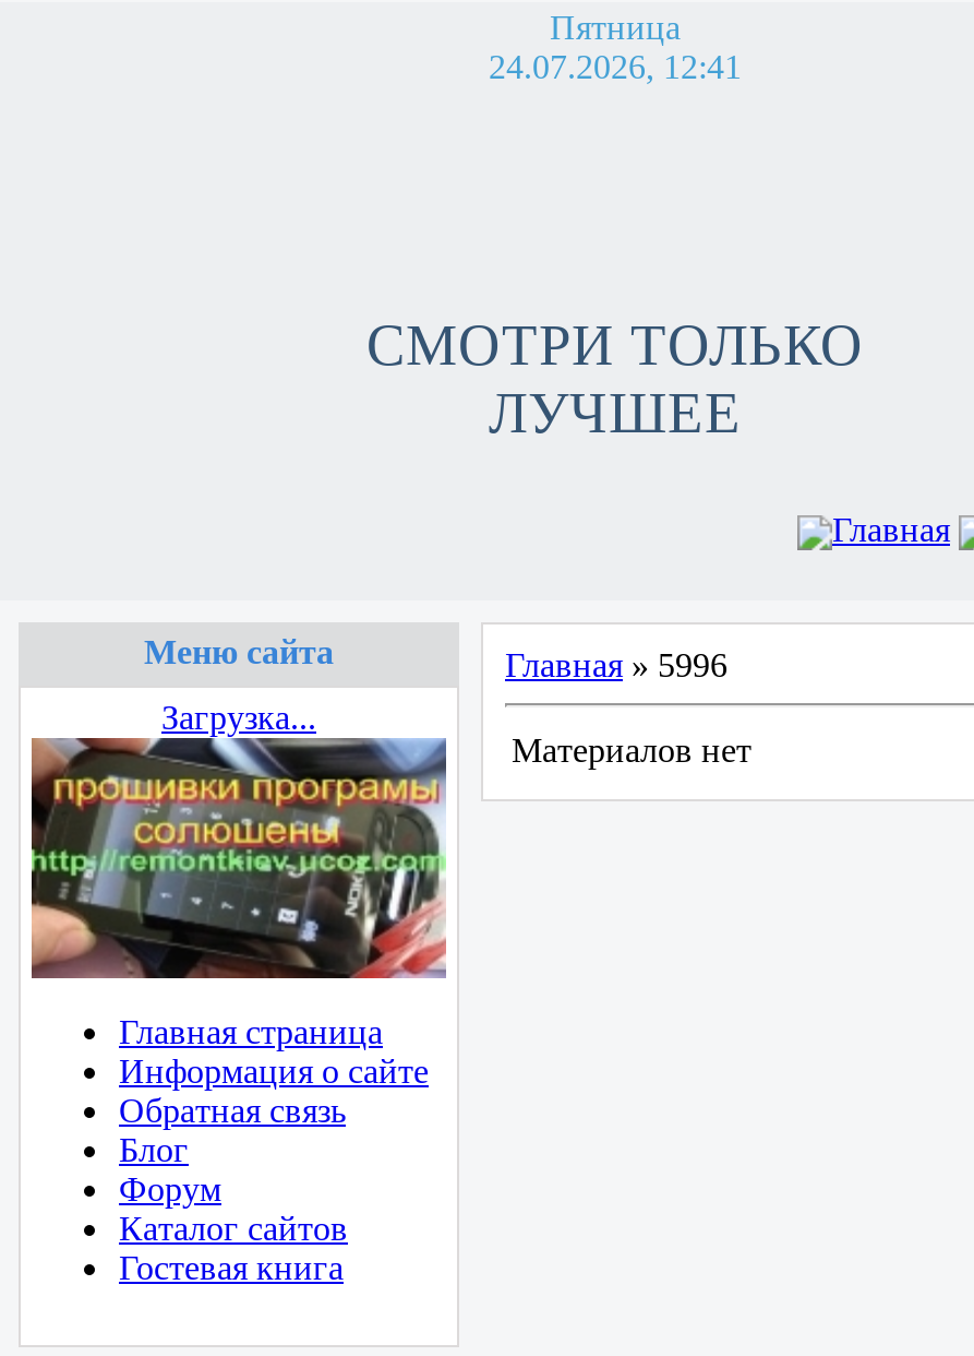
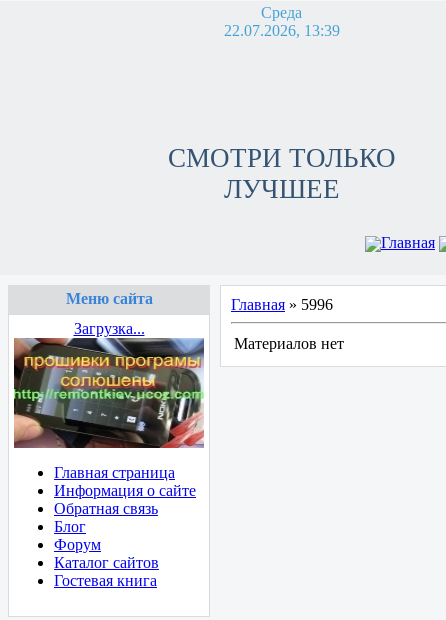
- Пятница
- 24.07.2026, 12:41
+ Среда
+ 22.07.2026, 13:39
